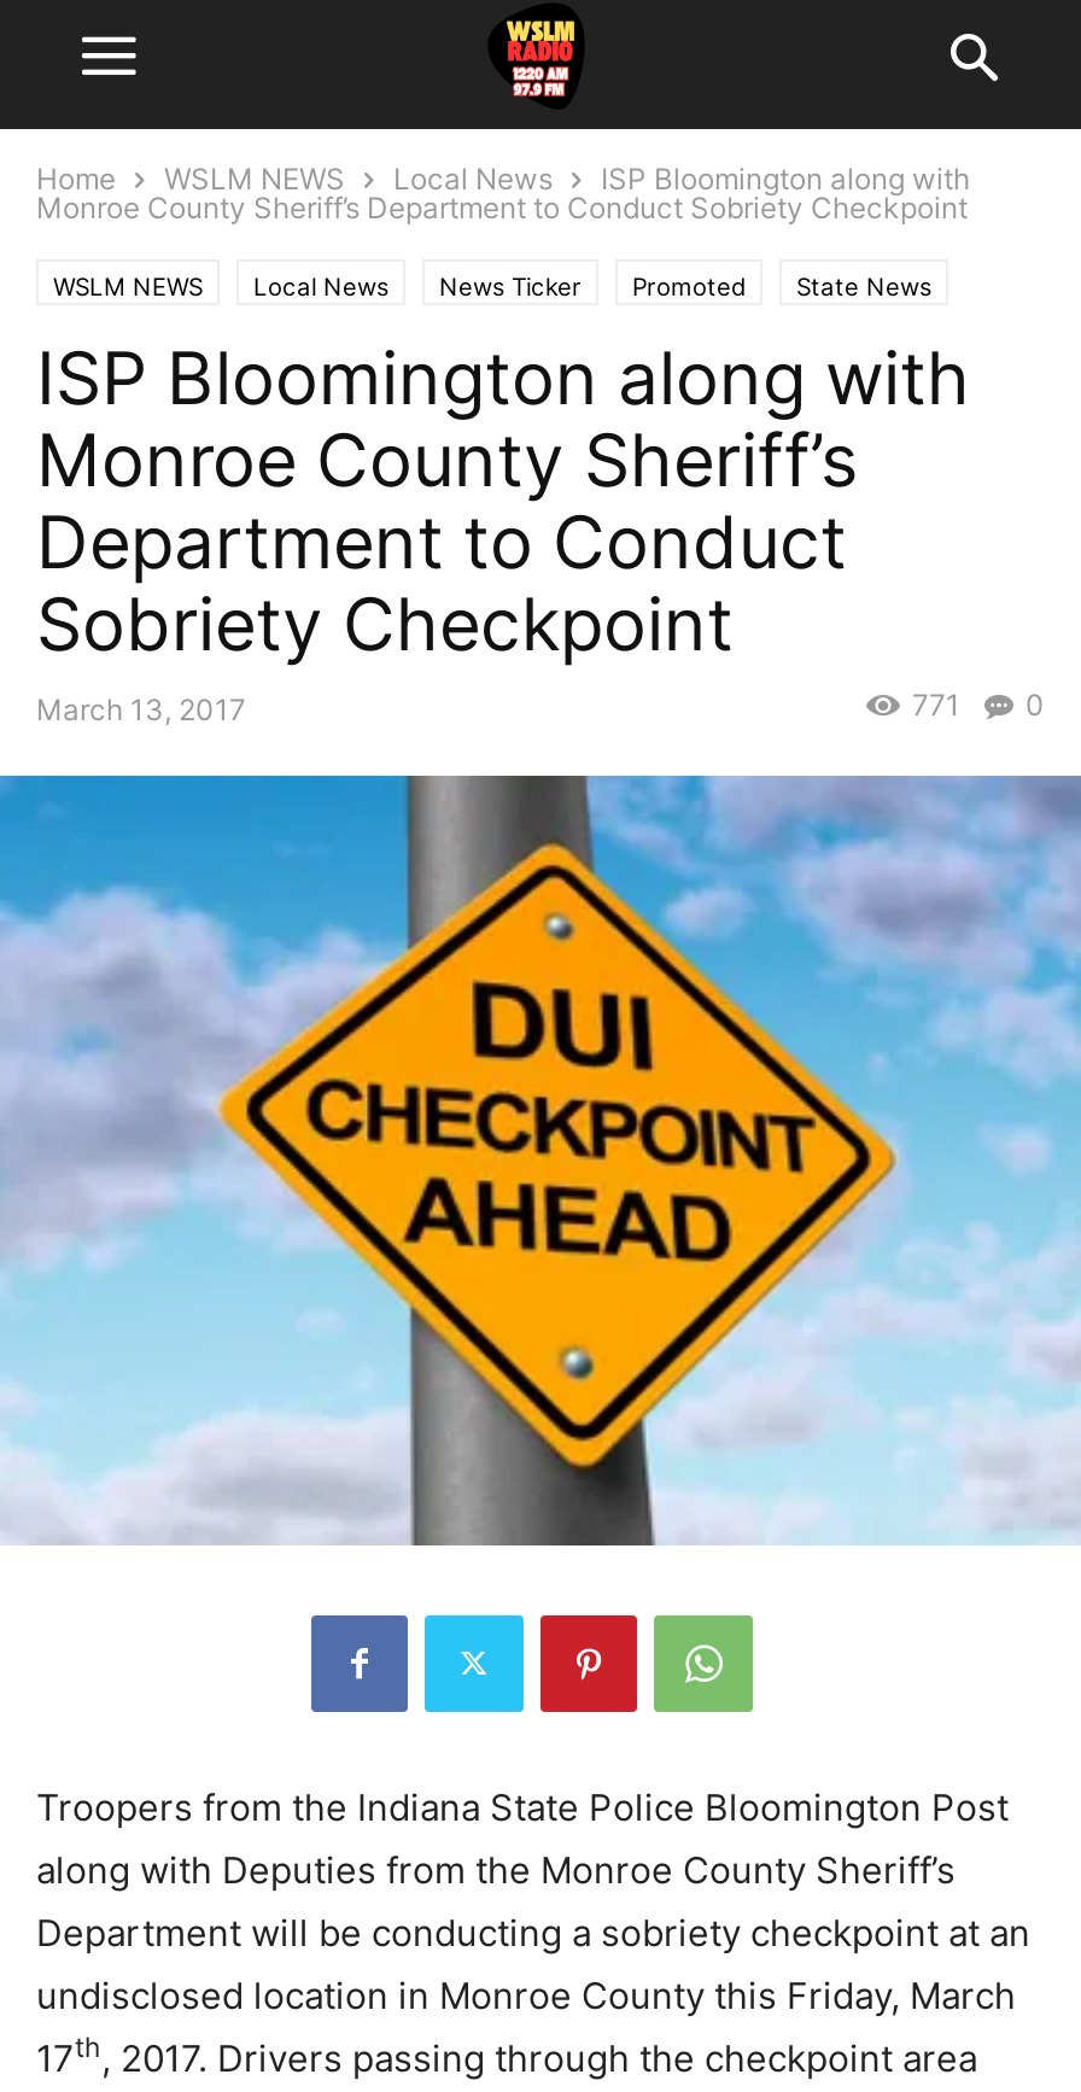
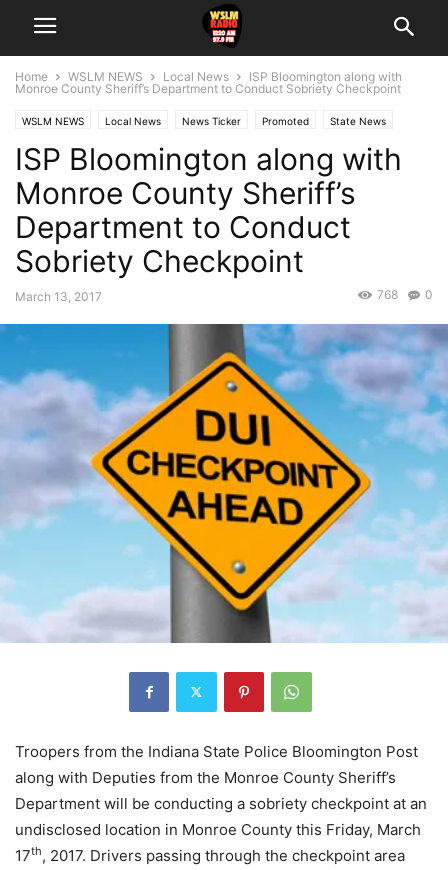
- 771 0
+ 768 0
